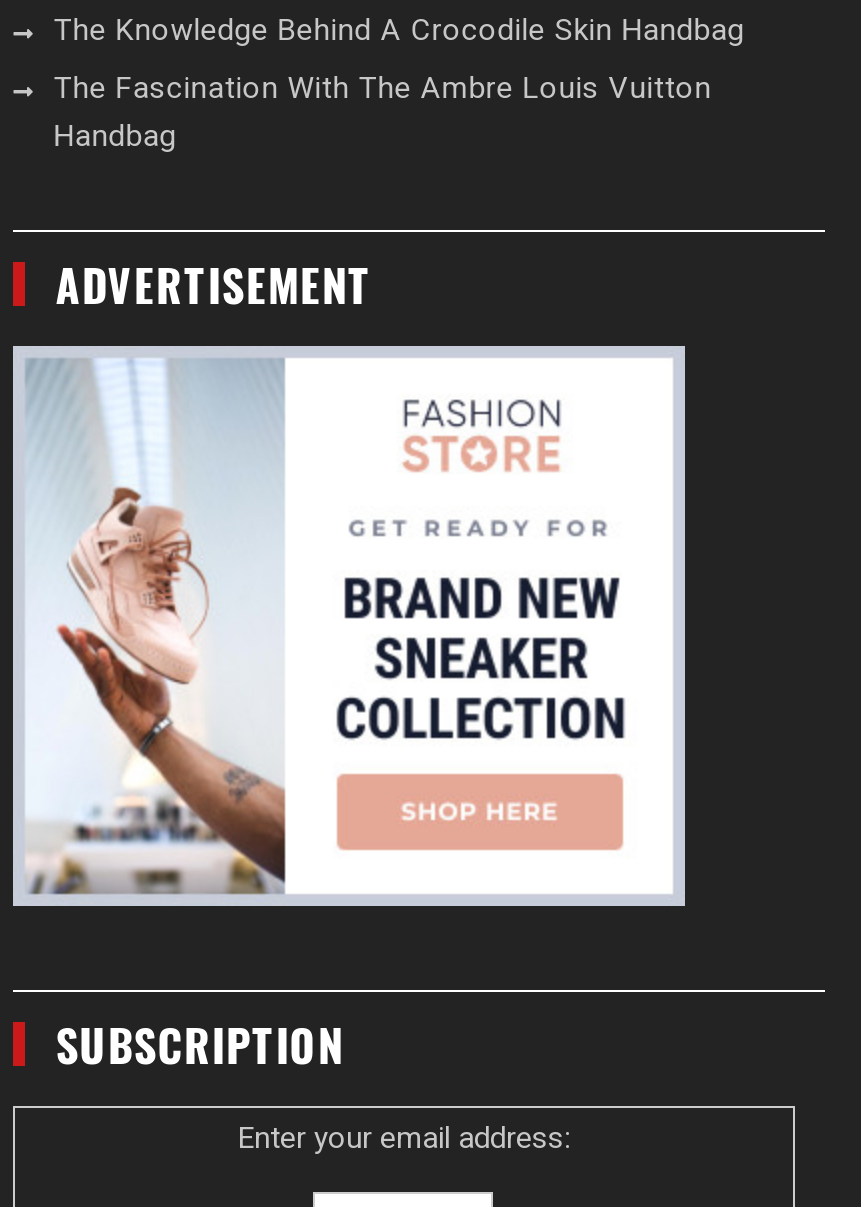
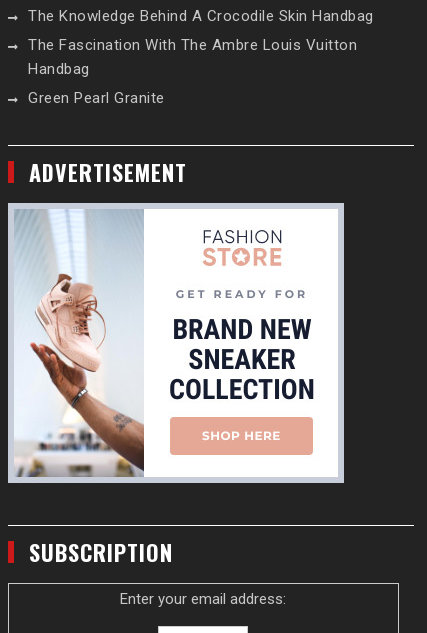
+ Green Pearl Granite
